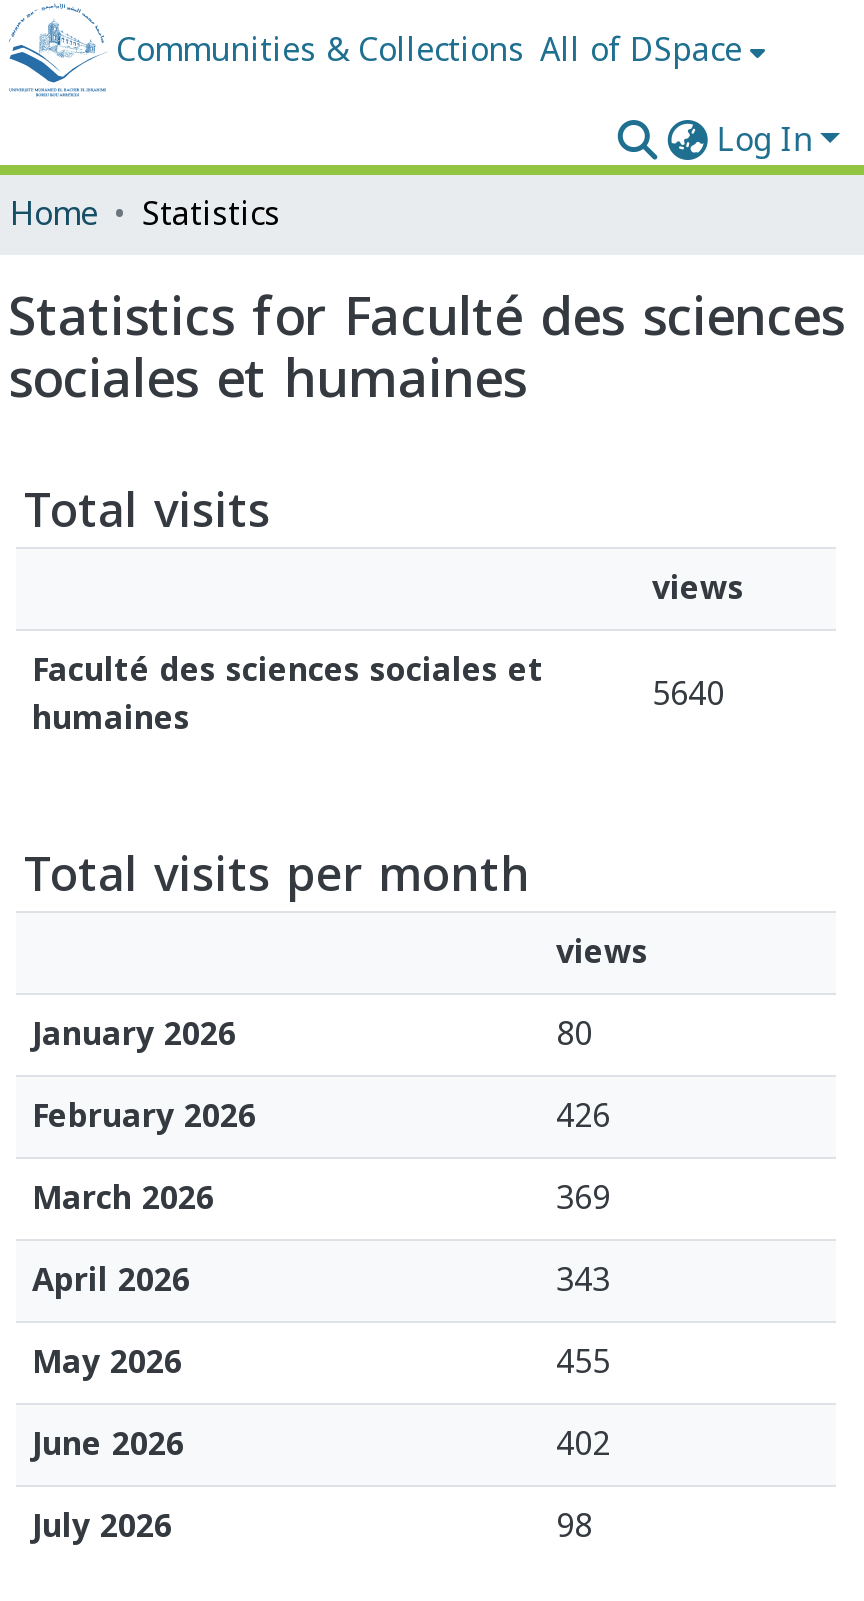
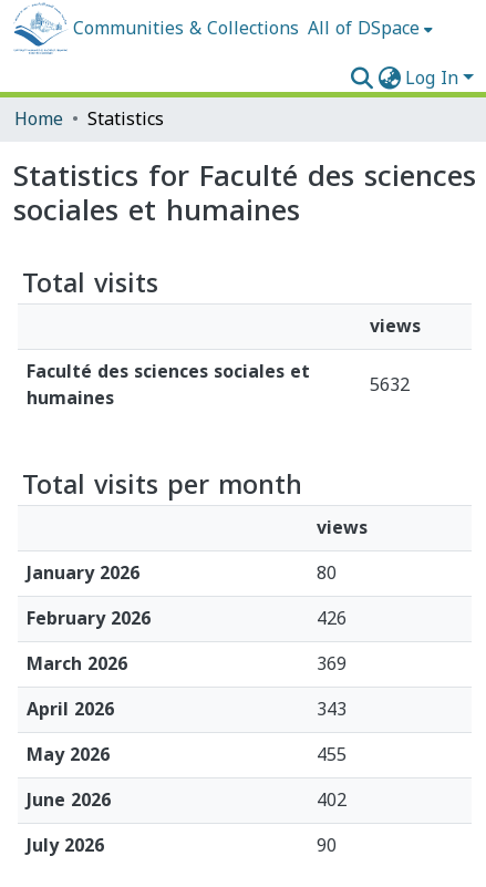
- Faculté des sciences sociales et 5640
+ Faculté des sciences sociales et 5632

- 98
+ 90
